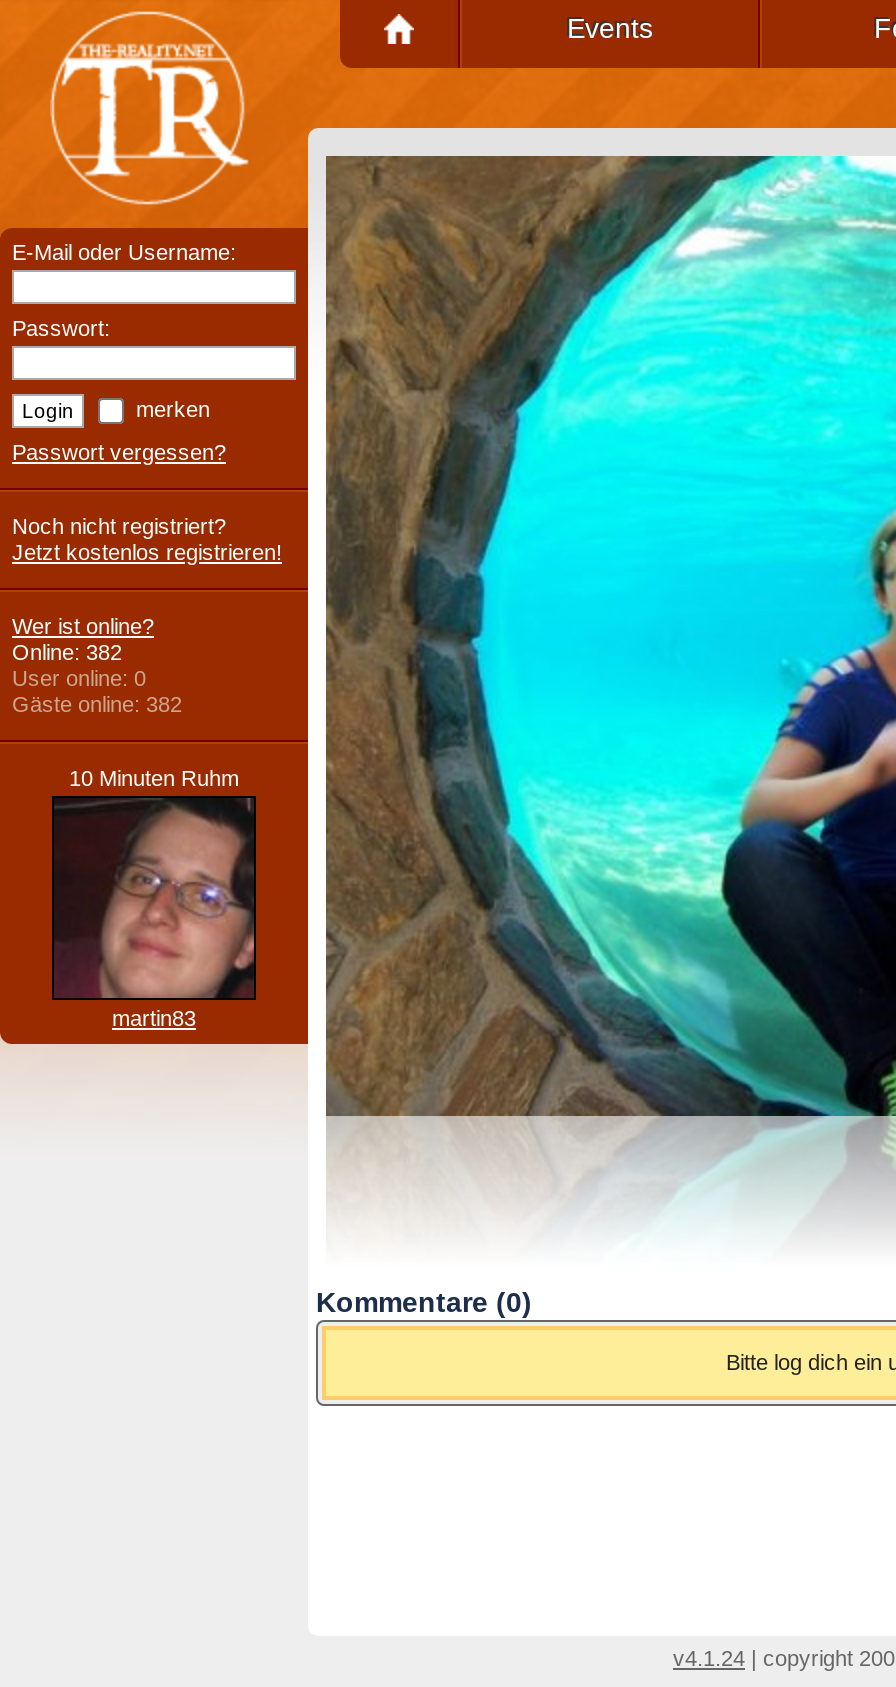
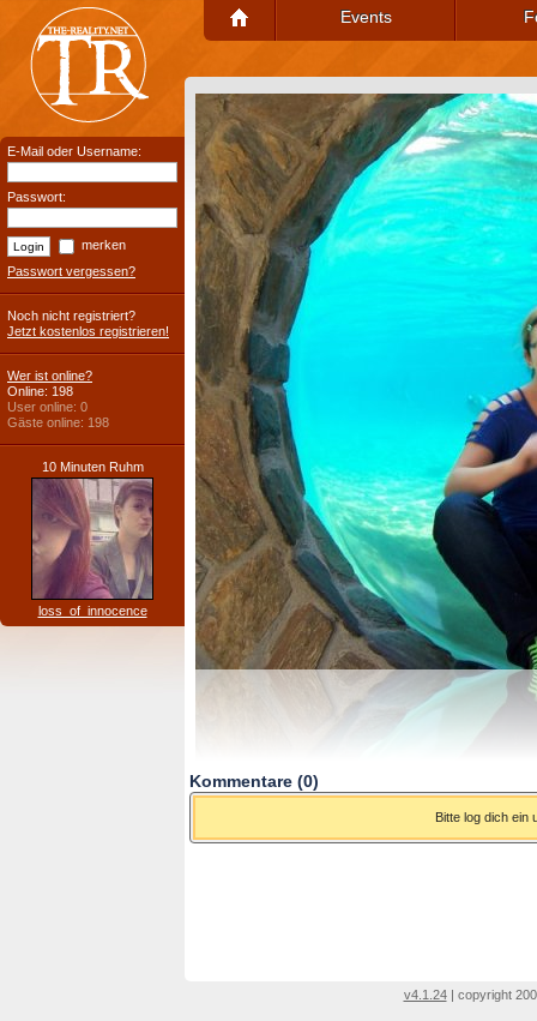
- Online: 382
+ Online: 198

- Gäste online: 382
+ Gäste online: 198

- [image]
- martin83
+ [image]
+ loss_of_innocence
